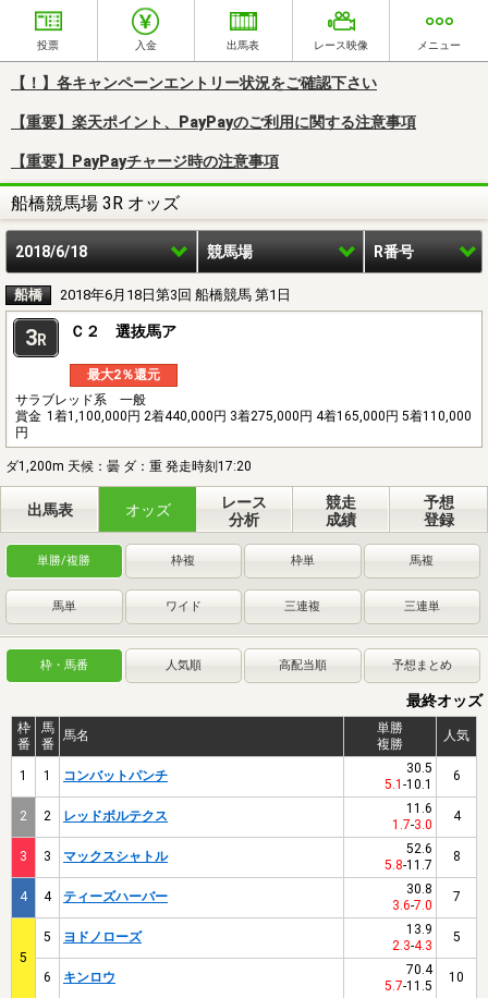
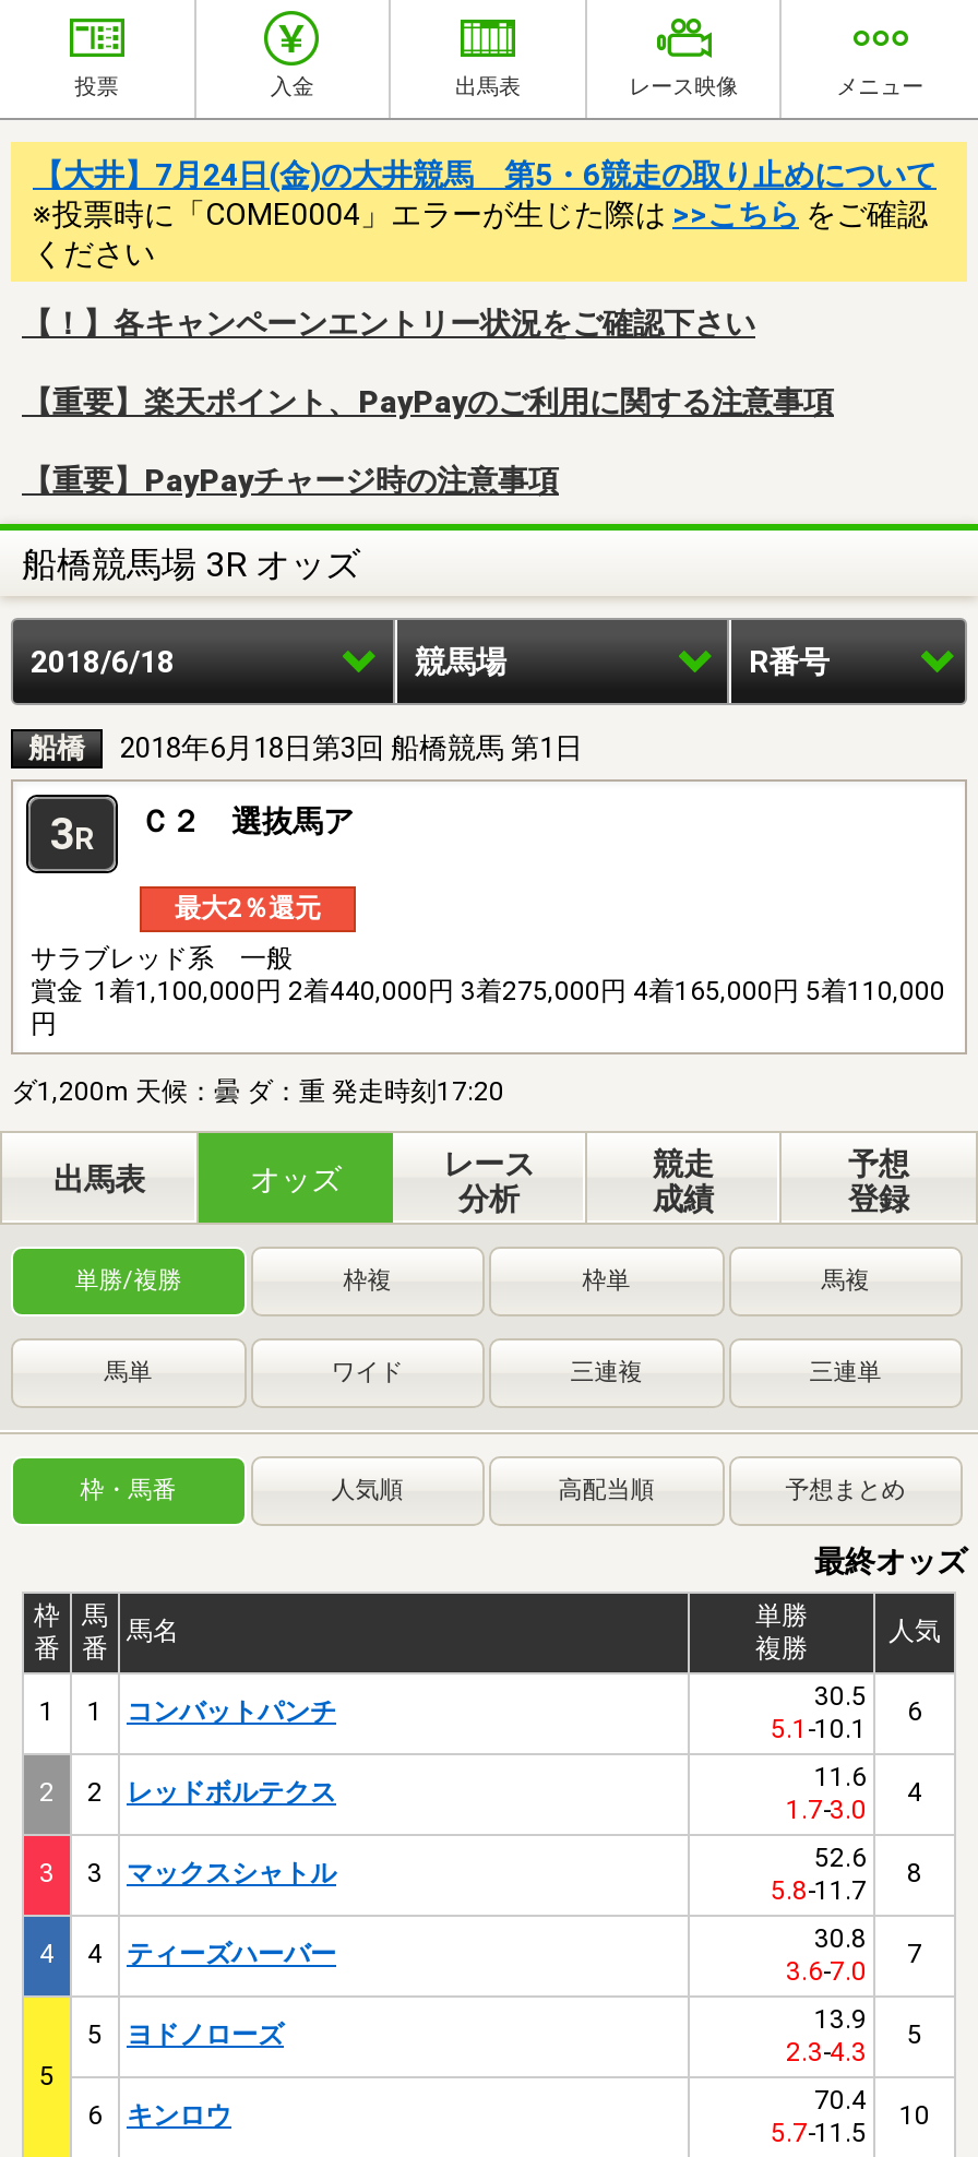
+ 【大井】7月24日(金)の大井競馬 第5・6競走の取り止めについて
+ ※投票時に「COME0004」エラーが生じた際は>>こちらをご確認
+ ください
